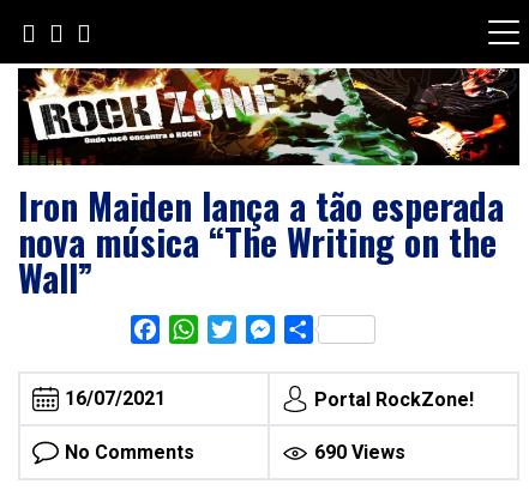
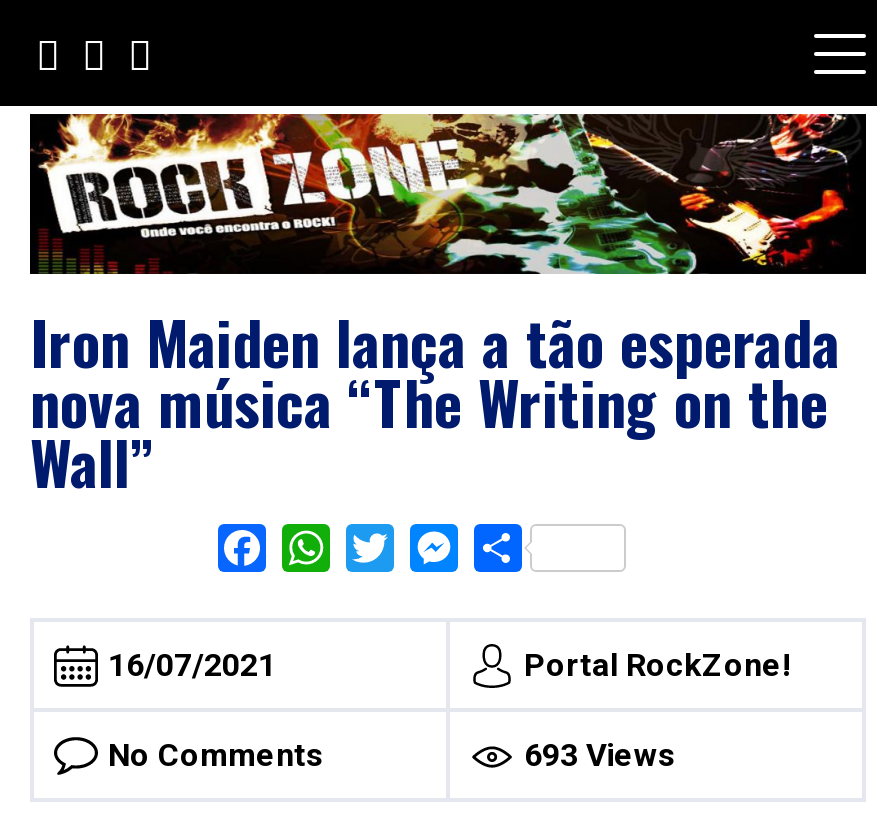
- 690 Views
+ 693 Views
